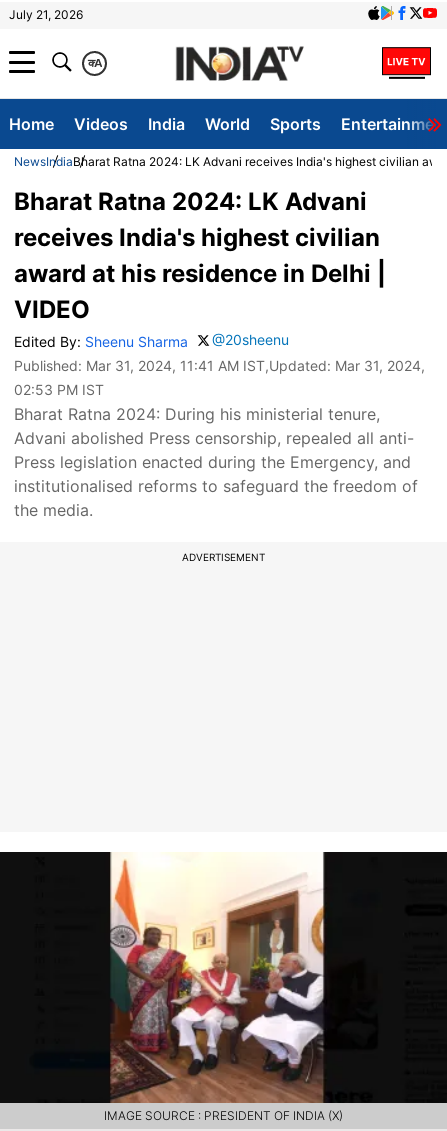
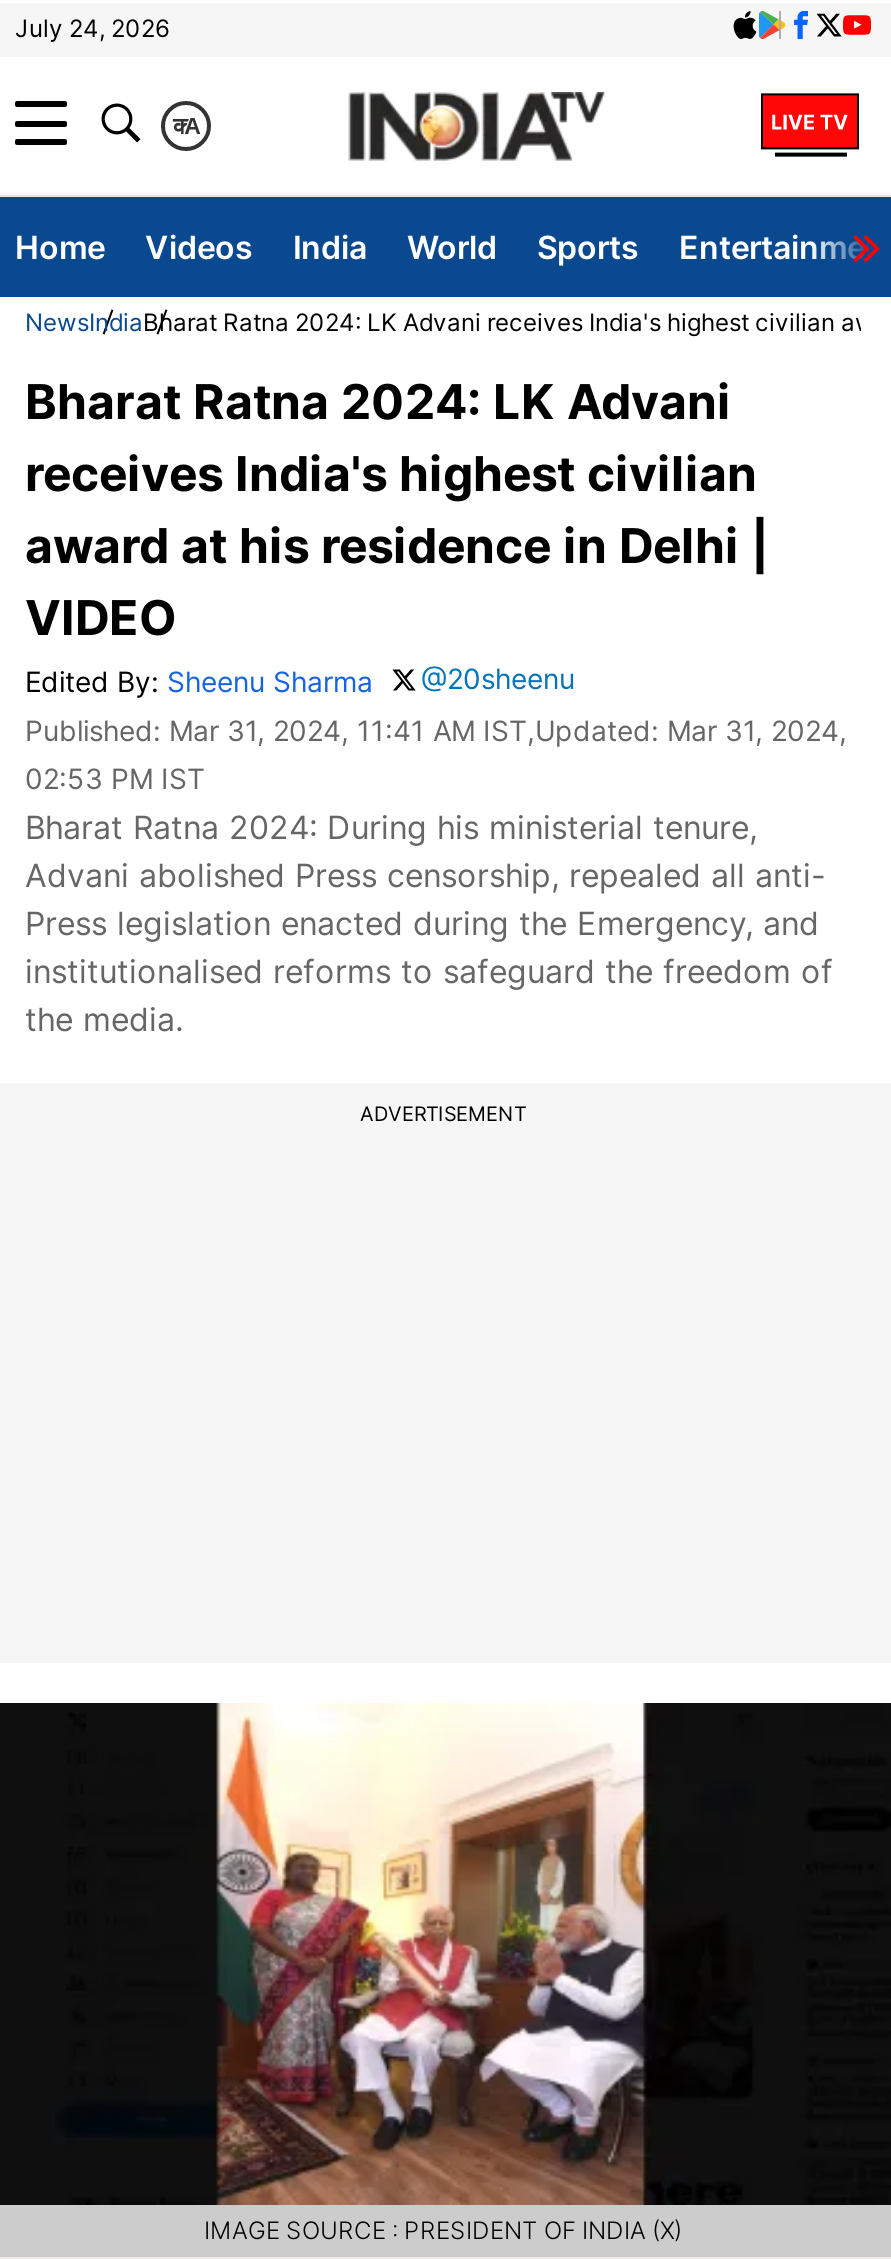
- July 21, 2026
+ July 24, 2026
